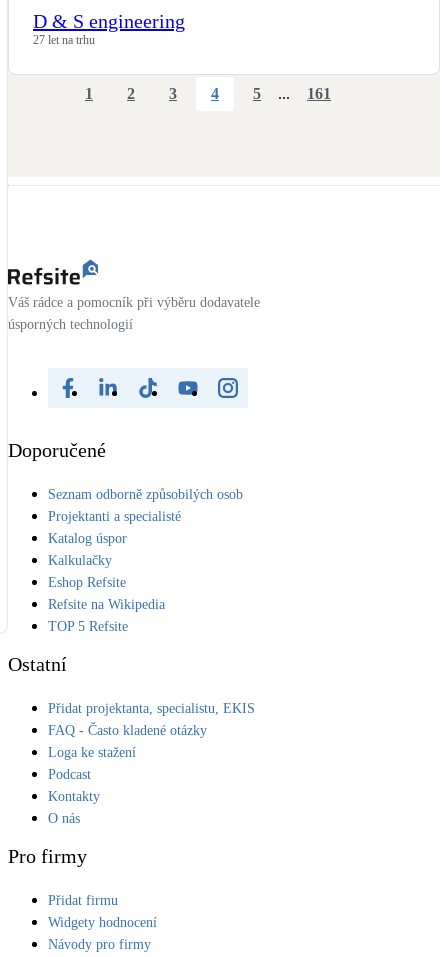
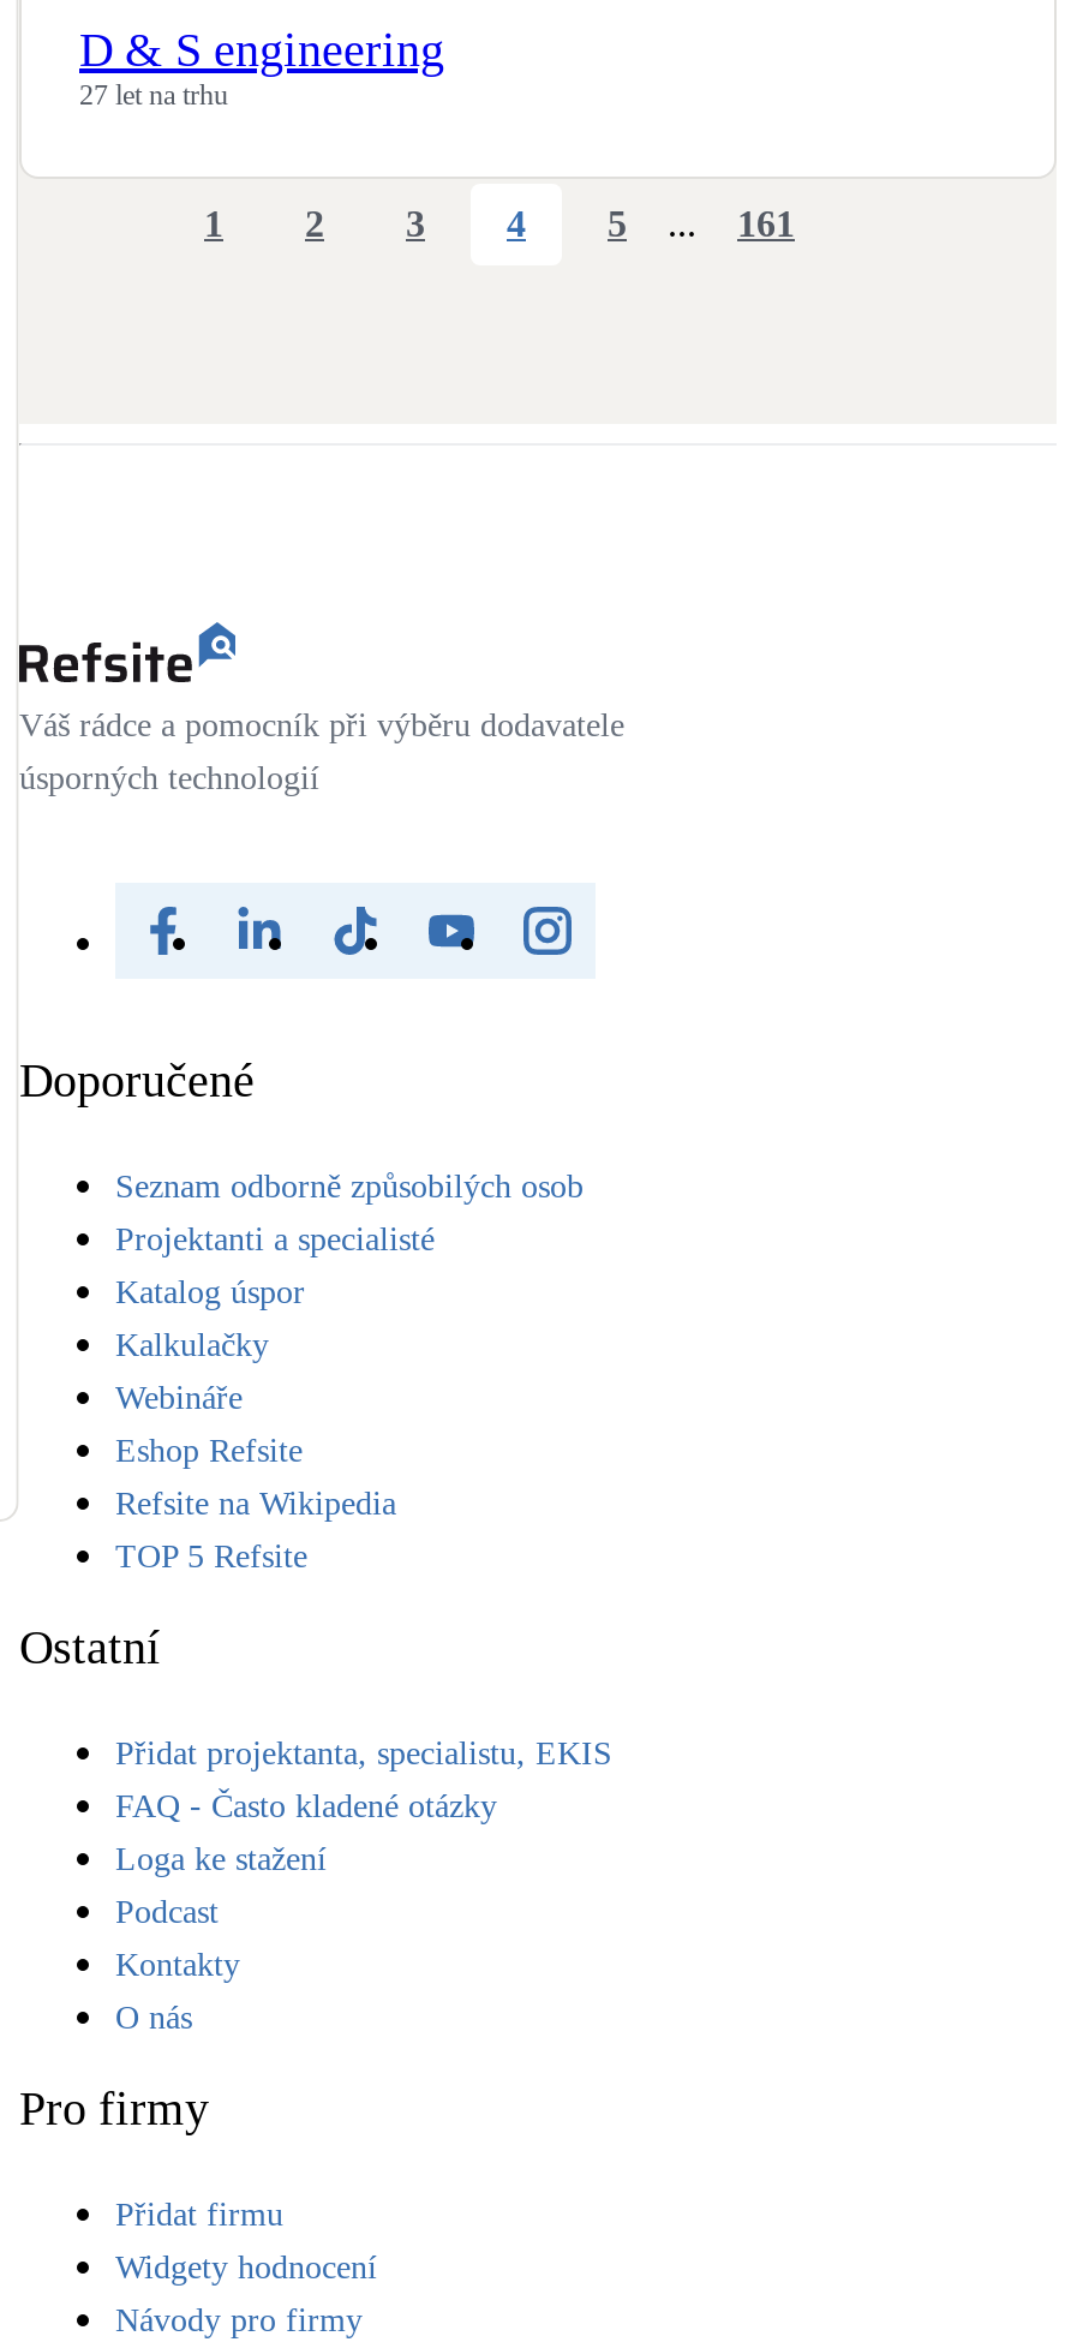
+ Webináře
